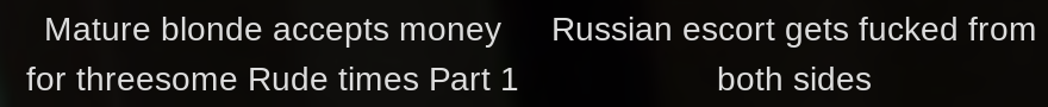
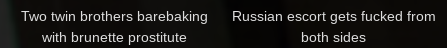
- Mature blonde accepts money
- for threesome Rude times Part 1
+ Two twin brothers barebaking
+ with brunette prostitute
